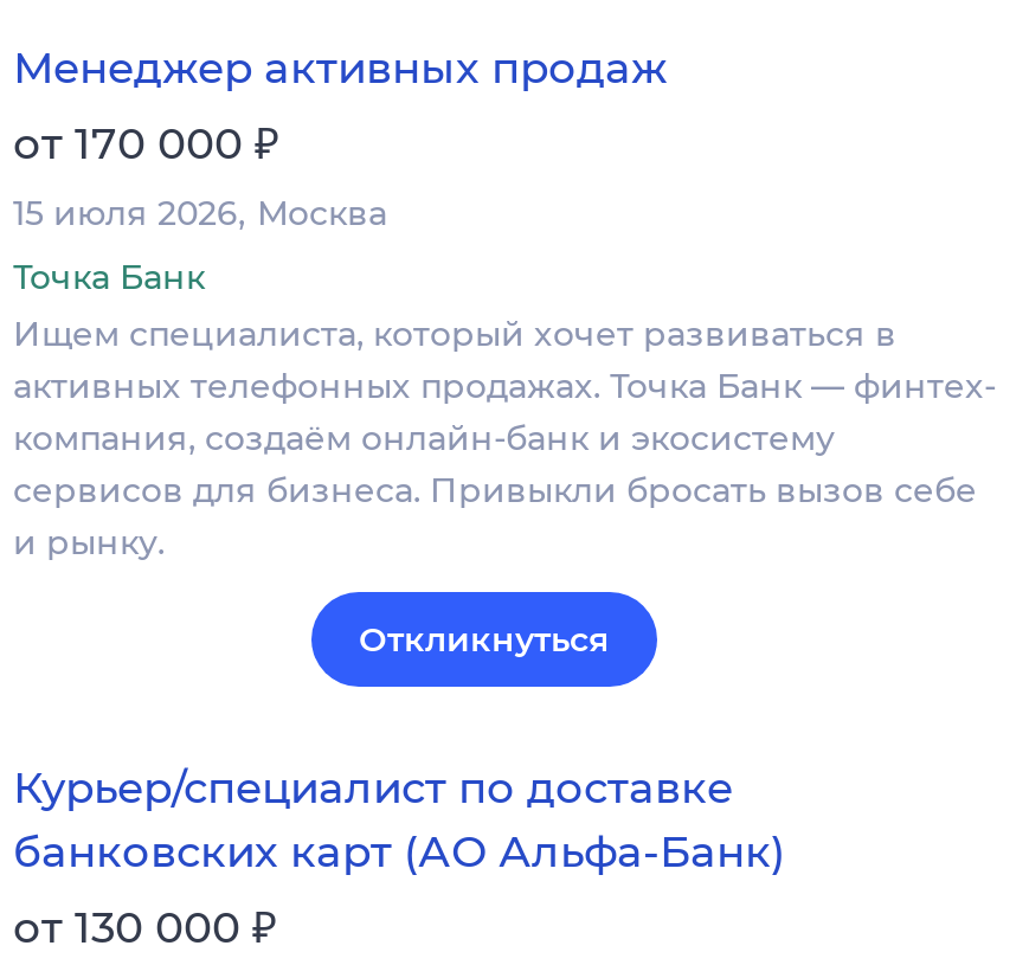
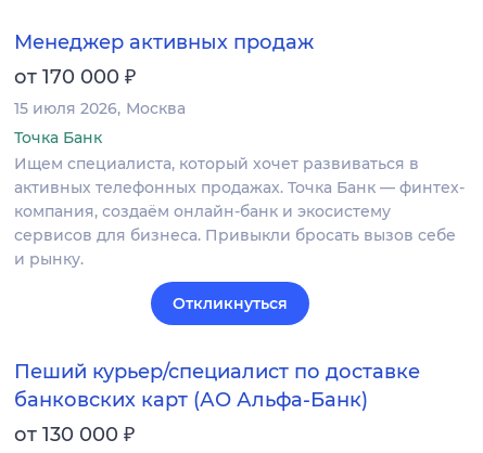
- Курьер/специалист по доставке
+ Пеший курьер/специалист по доставке
